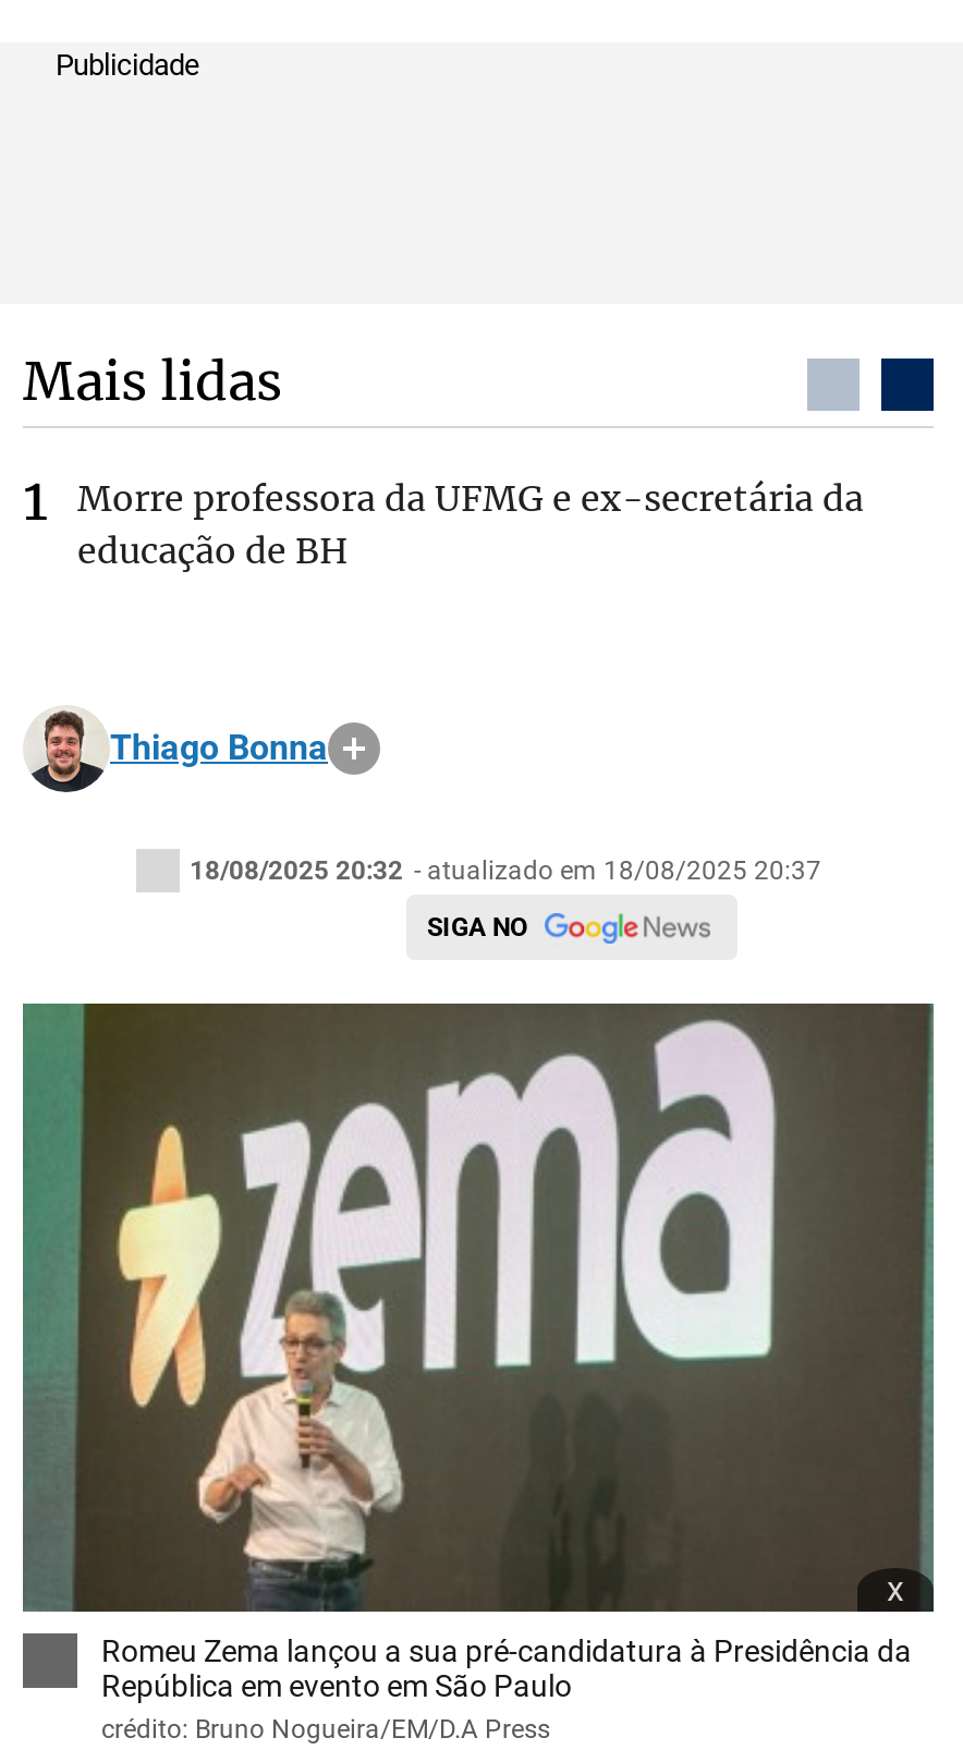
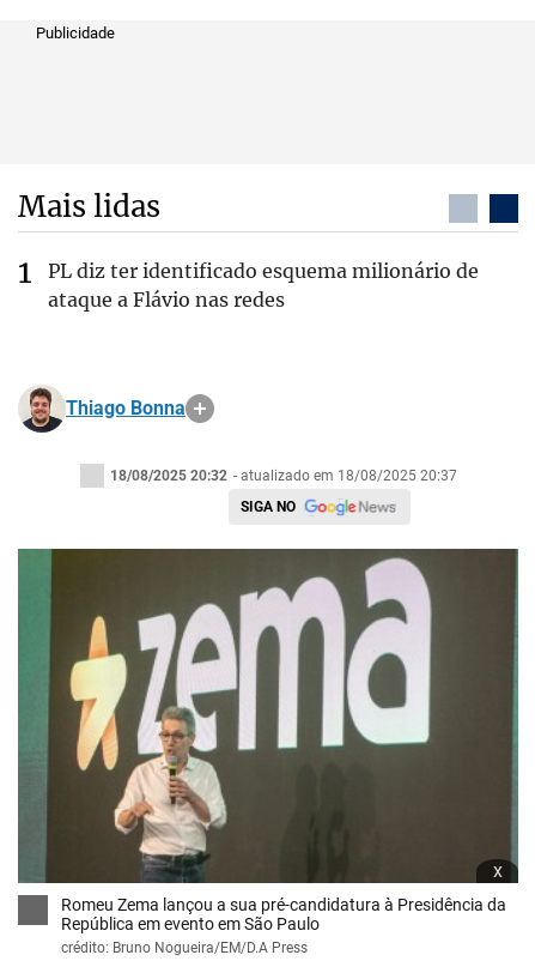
- Morre professora da UFMG e ex-secretária da
- educação de BH
+ PL diz ter identificado esquema milionário de
+ ataque a Flávio nas redes
